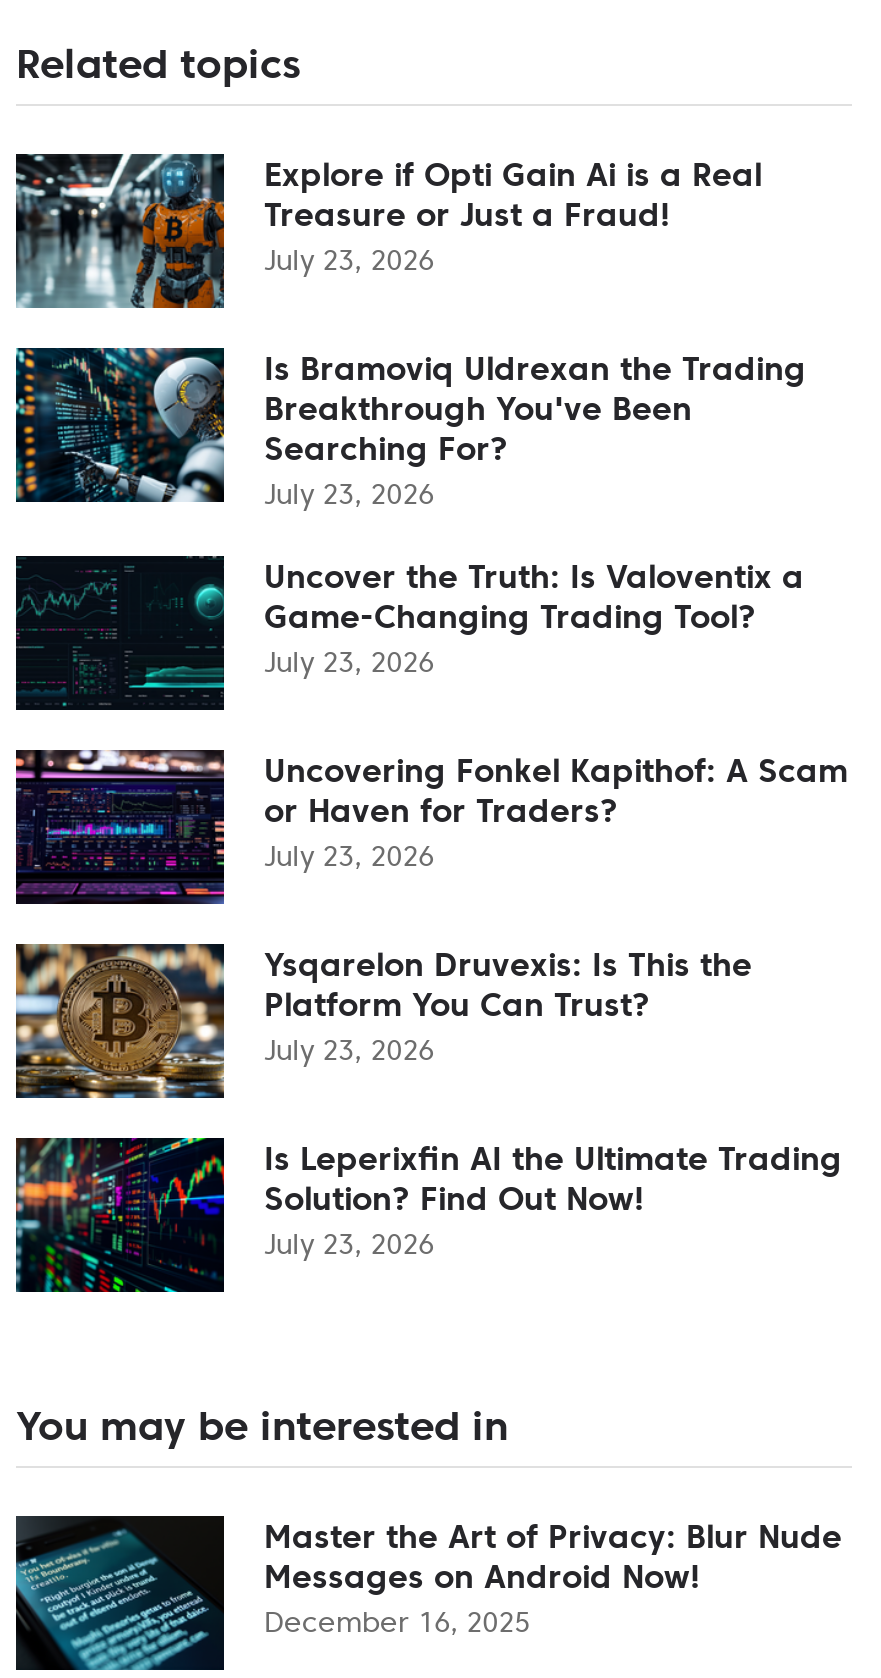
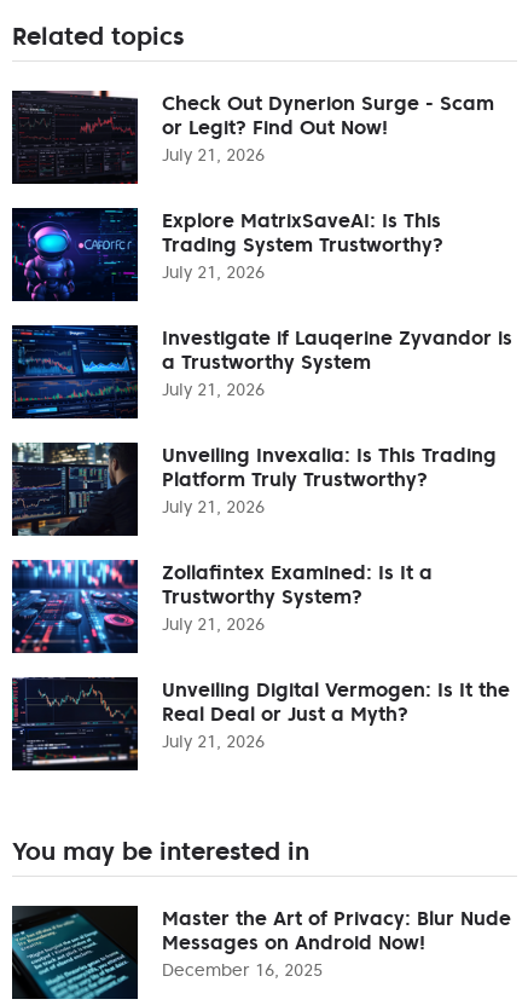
- [image]
- Explore if Opti Gain Ai is a Real
- Treasure or Just a Fraud!
- July 23, 2026
+ [image]
+ Check Out Dynerion Surge - Scam
+ or Legit? Find Out Now!
+ July 21, 2026

- [image]
- Is Bramoviq Uldrexan the Trading
- Breakthrough You've Been
- Searching For?
- July 23, 2026
+ [image]
+ Explore MatrixSaveAI: Is This
+ Trading System Trustworthy?
+ July 21, 2026

- [image]
- Uncover the Truth: Is Valoventix a
- Game-Changing Trading Tool?
- July 23, 2026
+ [image]
+ Investigate if Lauqerine Zyvandor is
+ a Trustworthy System
+ July 21, 2026

- [image]
- Uncovering Fonkel Kapithof: A Scam
- or Haven for Traders?
- July 23, 2026
+ [image]
+ Unveiling Invexalia: Is This Trading
+ Platform Truly Trustworthy?
+ July 21, 2026

- [image]
- Ysqarelon Druvexis: Is This the
- Platform You Can Trust?
- July 23, 2026
+ [image]
+ Zollafintex Examined: Is It a
+ Trustworthy System?
+ July 21, 2026

- [image]
- Is Leperixfin AI the Ultimate Trading
- Solution? Find Out Now!
- July 23, 2026
+ [image]
+ Unveiling Digital Vermogen: Is It the
+ Real Deal or Just a Myth?
+ July 21, 2026
